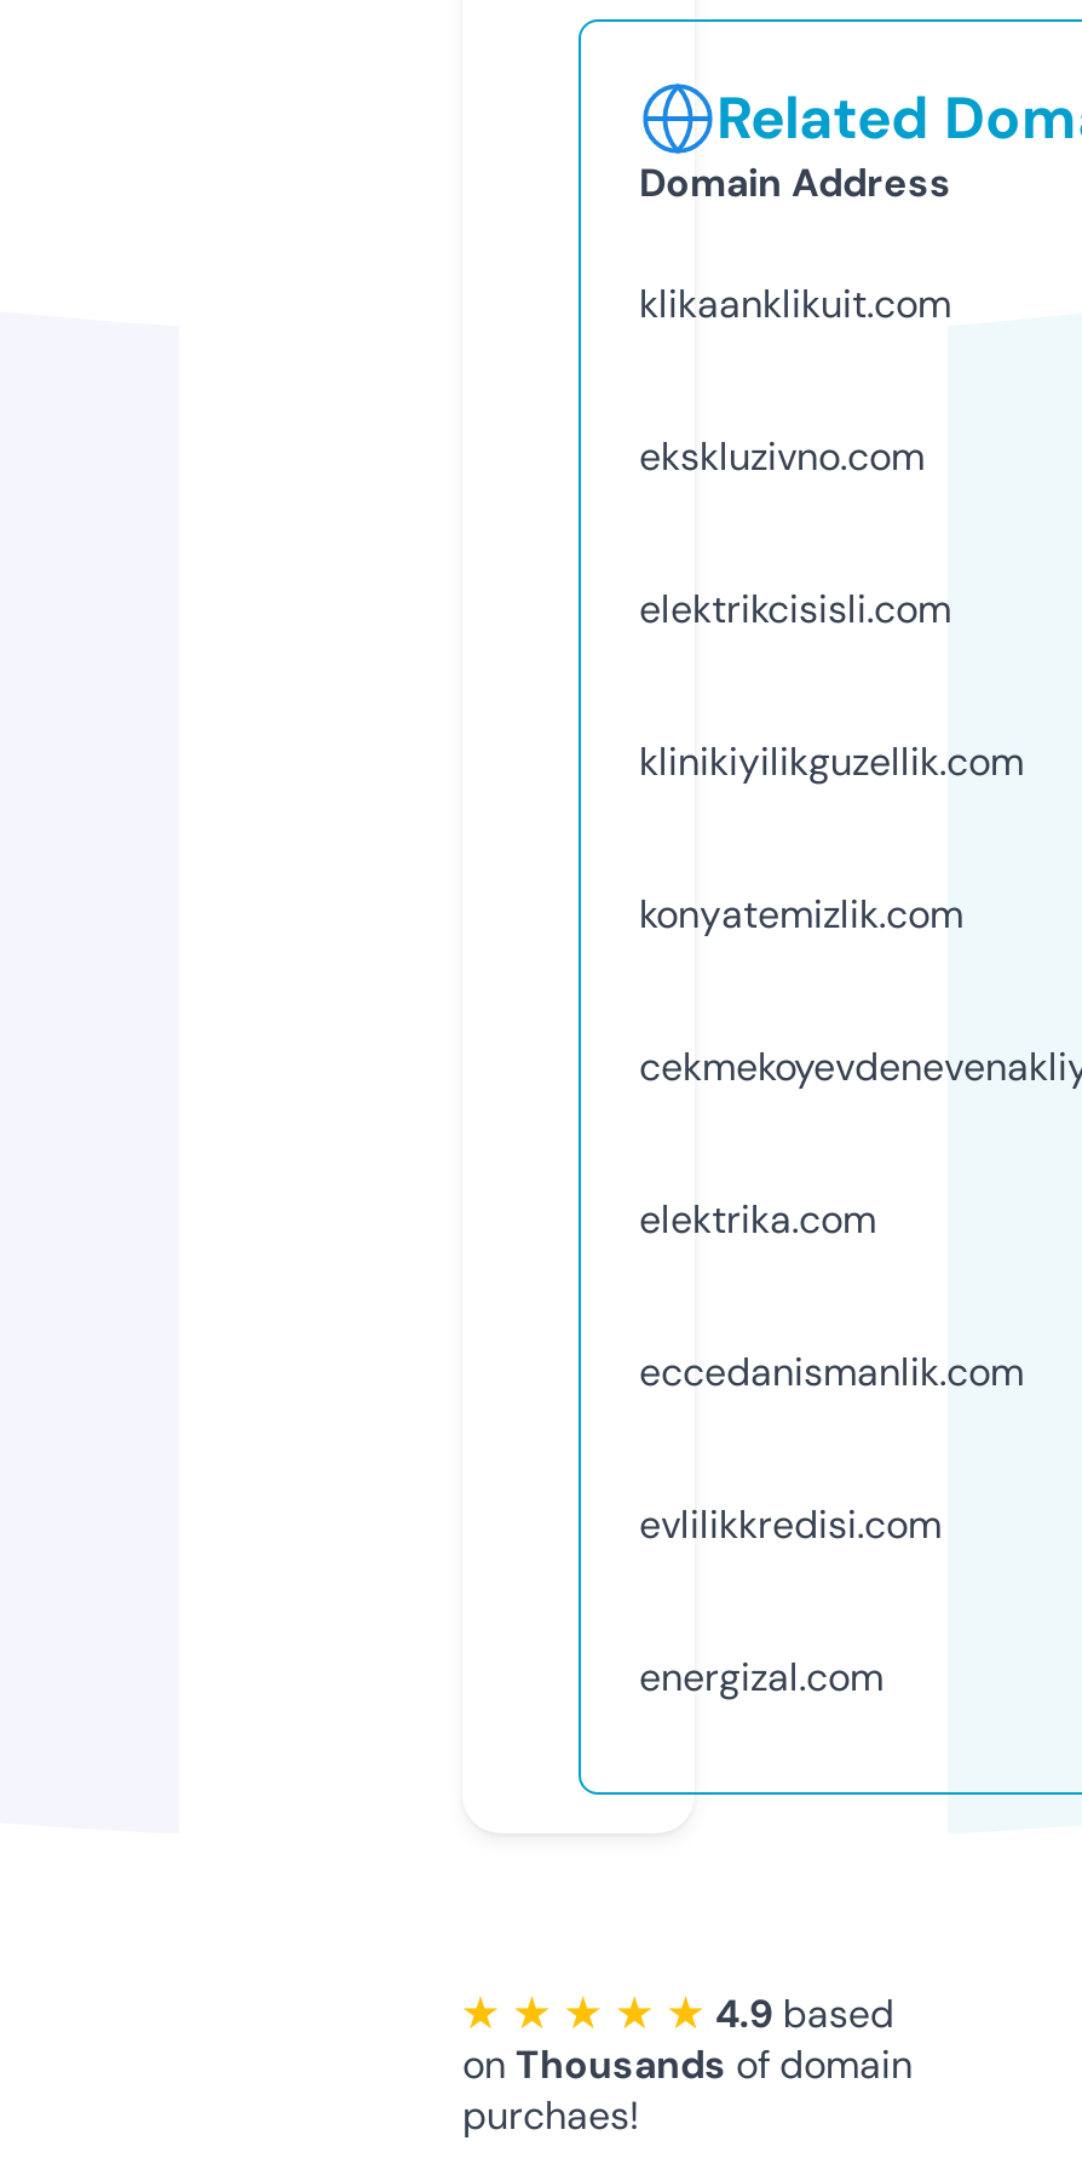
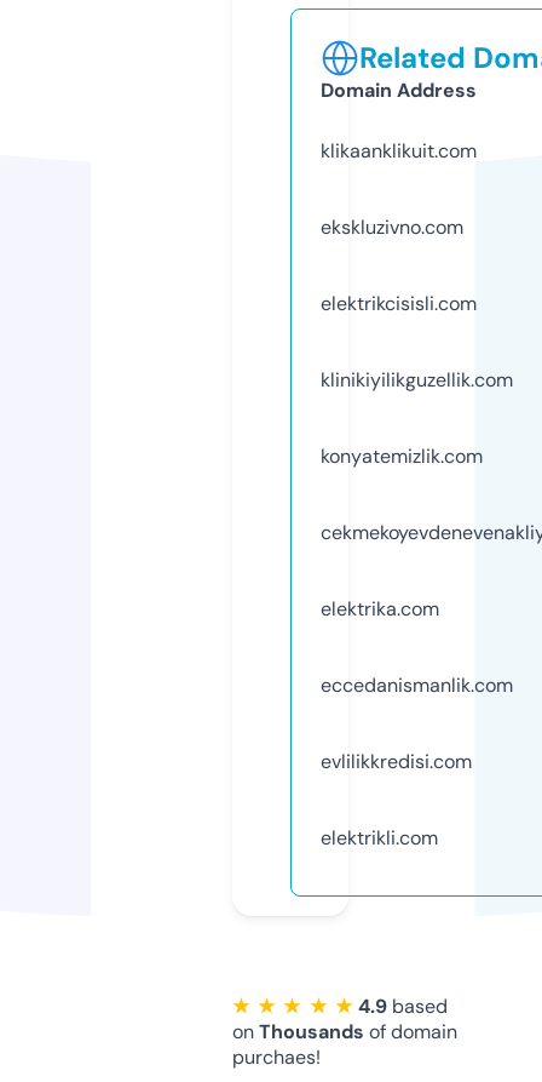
- energizal.com
+ elektrikli.com
